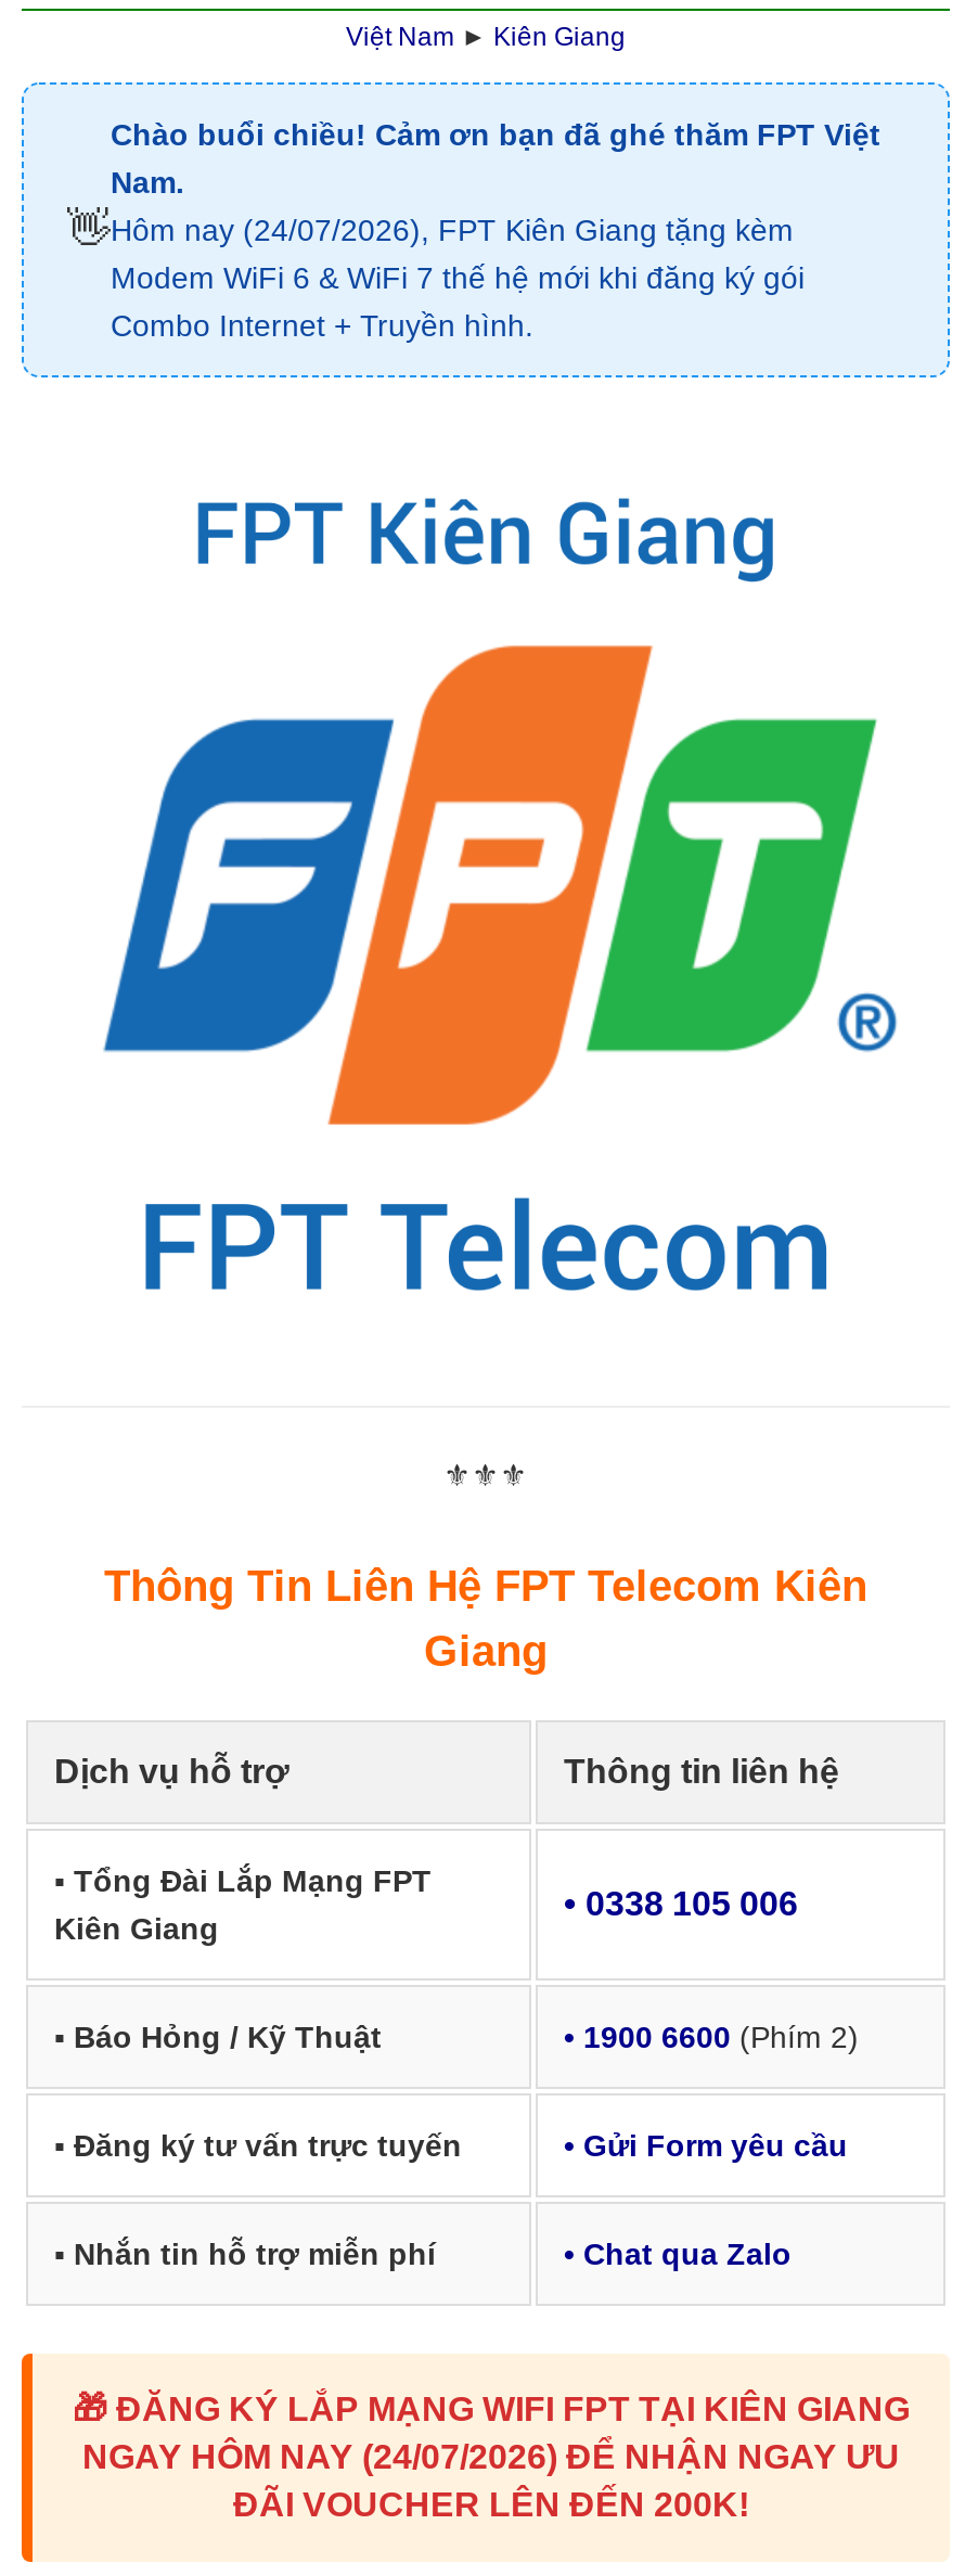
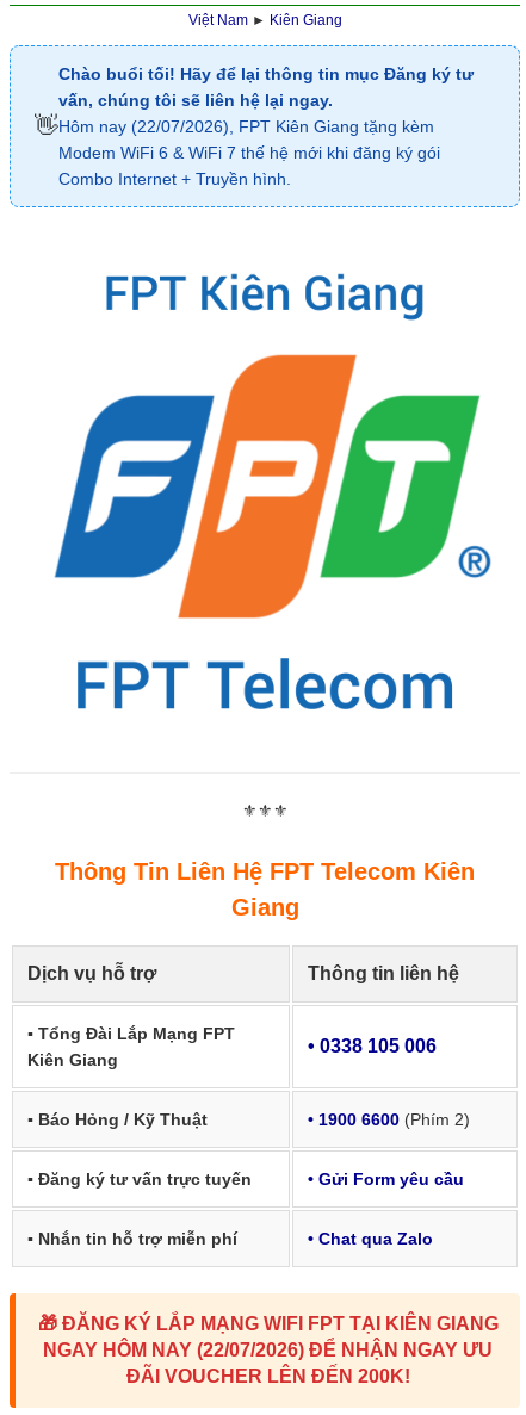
- Chào buổi chiều! Cảm ơn bạn đã ghé thăm FPT Việt
- Nam.
- Hôm nay (24/07/2026), FPT Kiên Giang tặng kèm
+ Chào buổi tối! Hãy để lại thông tin mục Đăng ký tư
+ vấn, chúng tôi sẽ liên hệ lại ngay.
+ Hôm nay (22/07/2026), FPT Kiên Giang tặng kèm

- NGAY HÔM NAY (24/07/2026) ĐỂ NHẬN NGAY ƯU
+ NGAY HÔM NAY (22/07/2026) ĐỂ NHẬN NGAY ƯU
